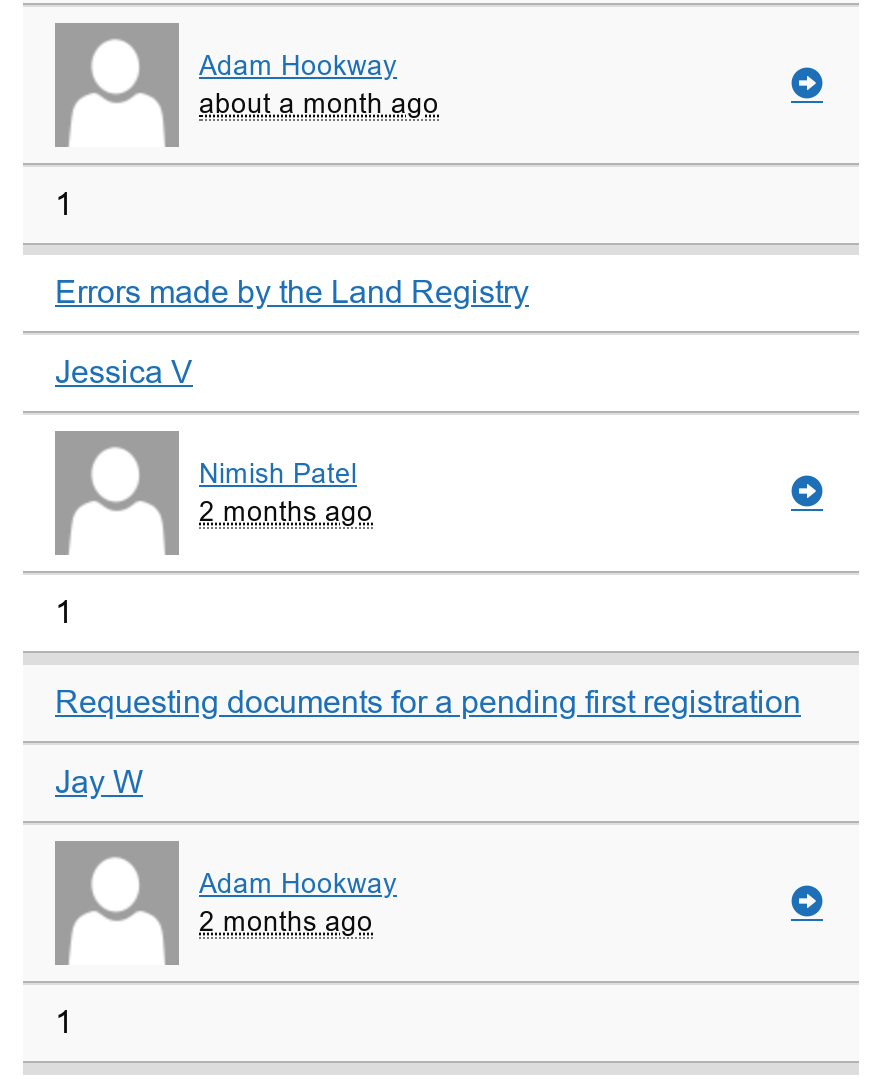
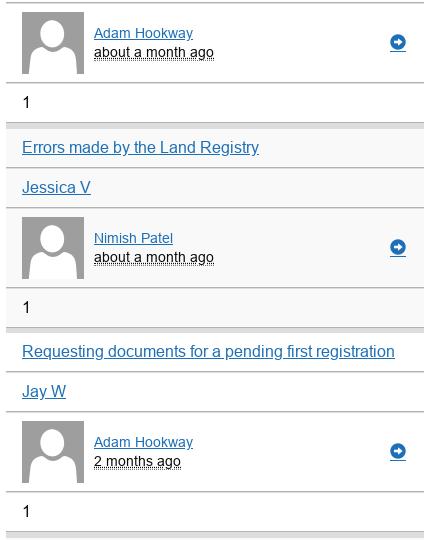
- 2 months ago
+ about a month ago
